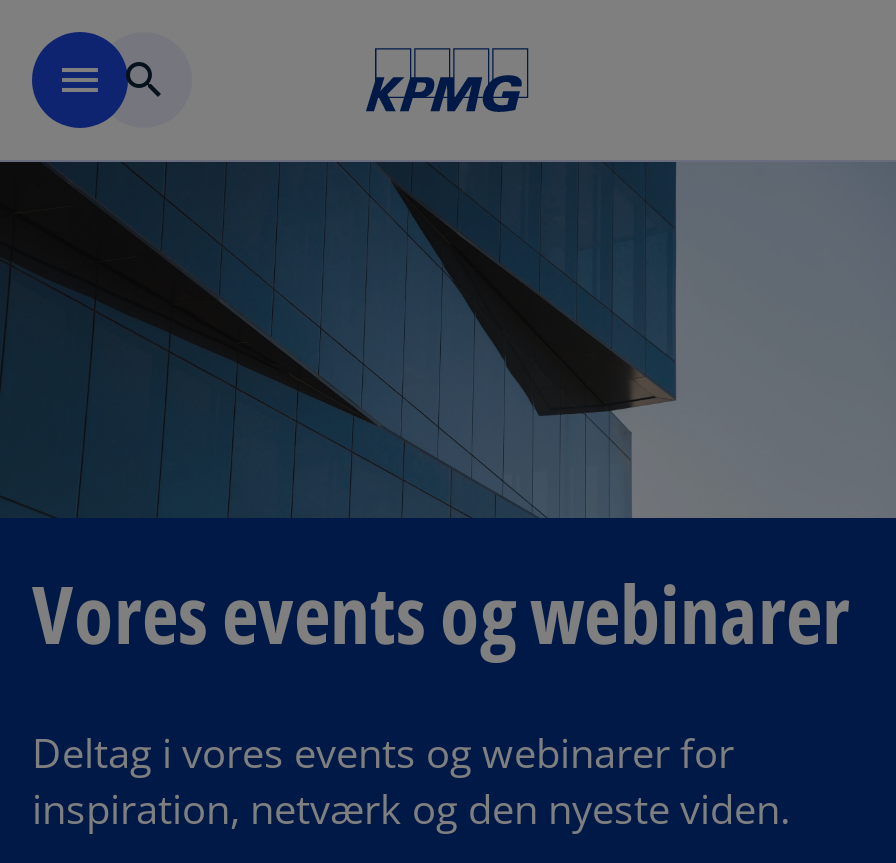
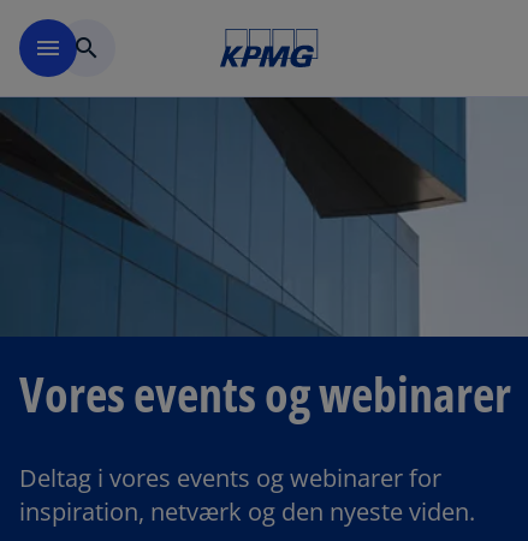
- [image]
+ [image]
